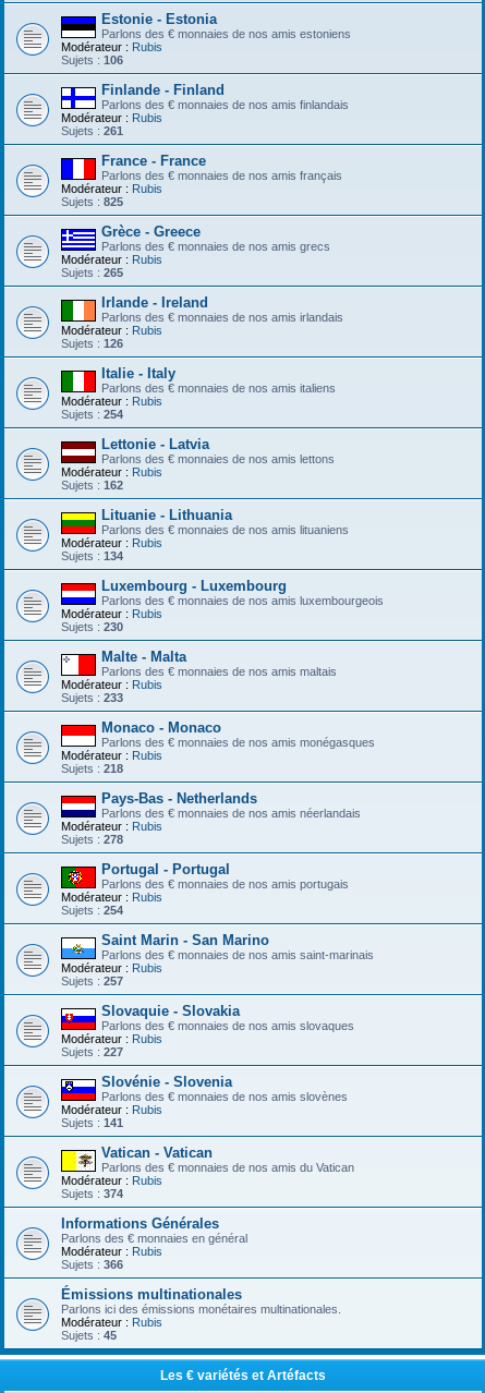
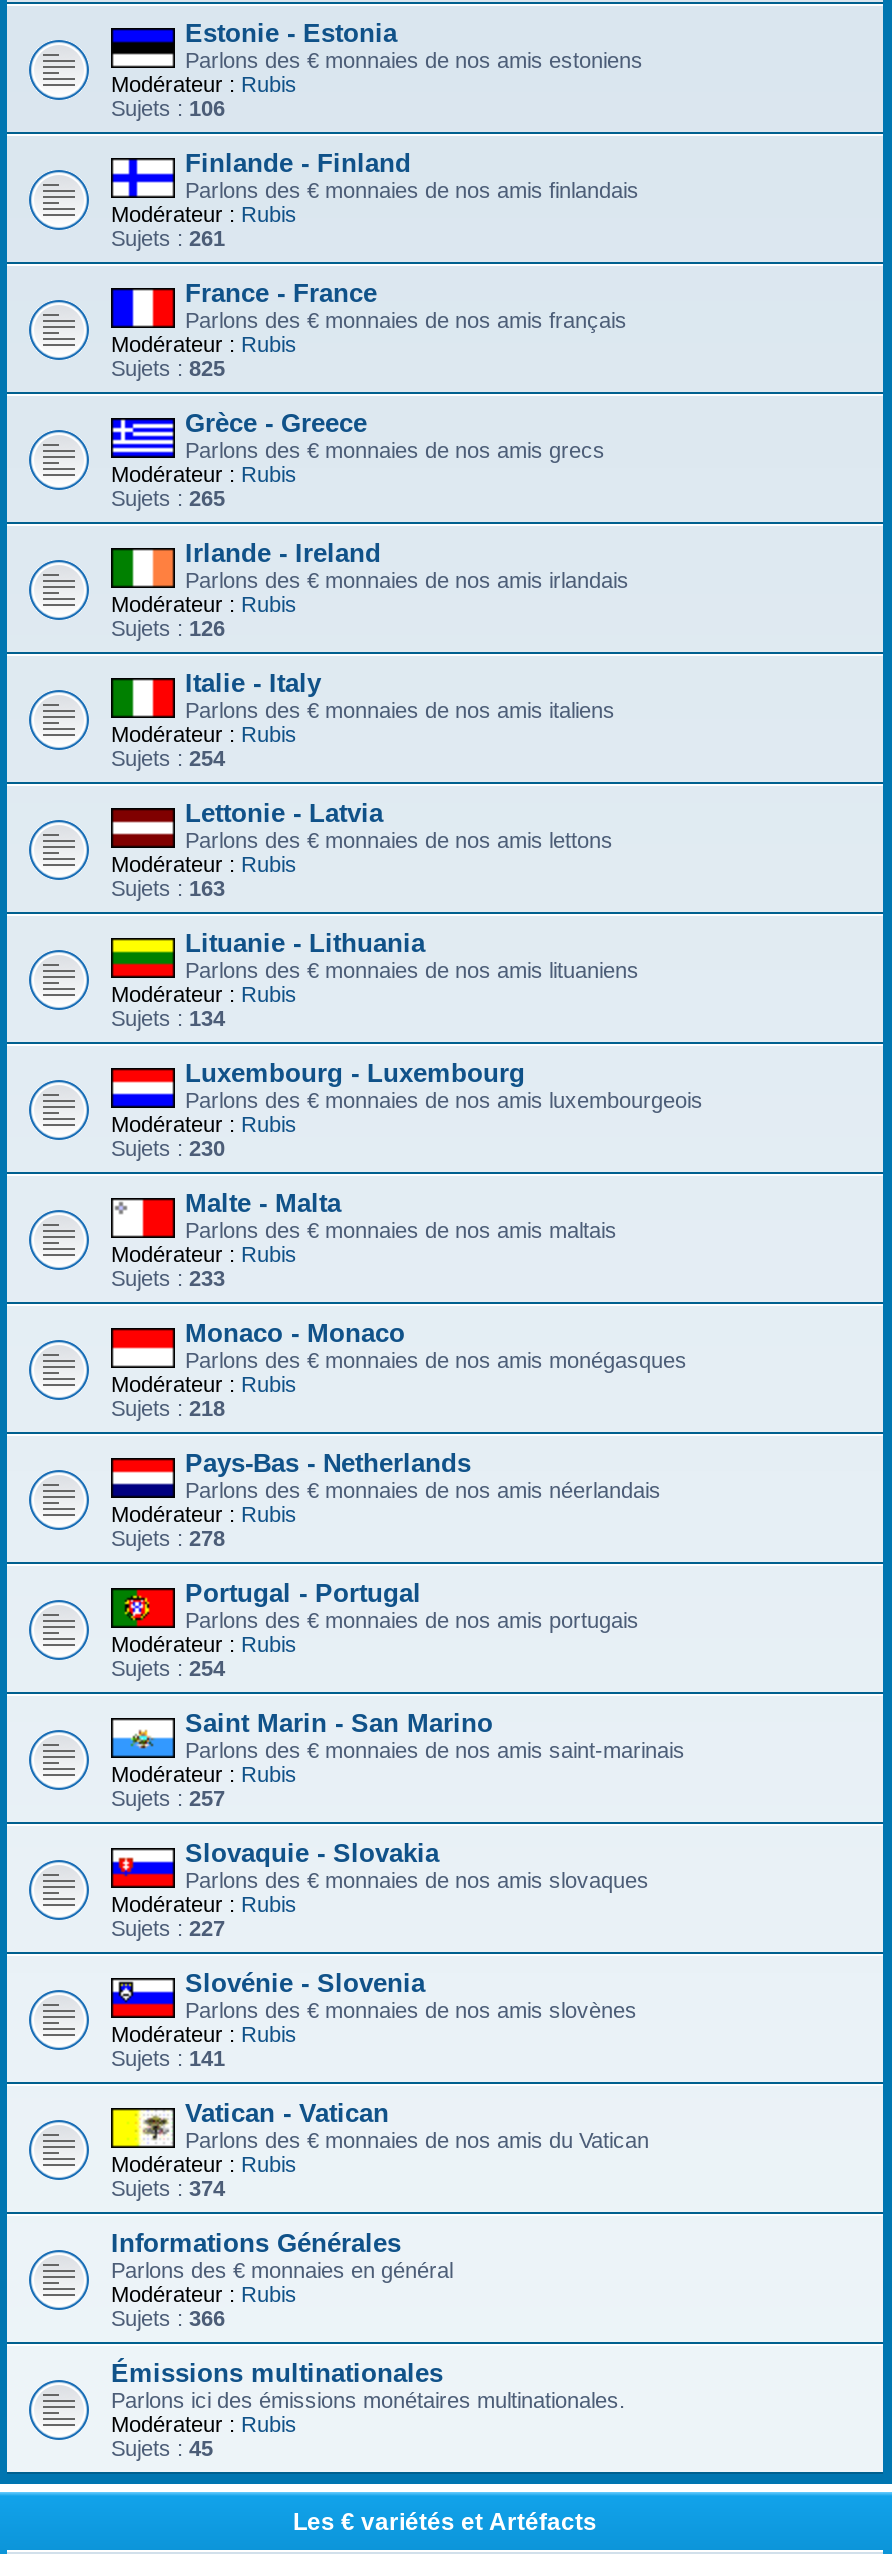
- Sujets : 162
+ Sujets : 163
